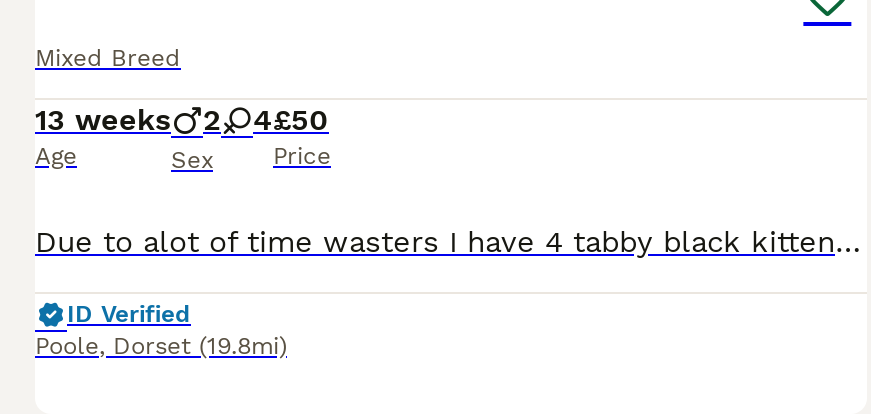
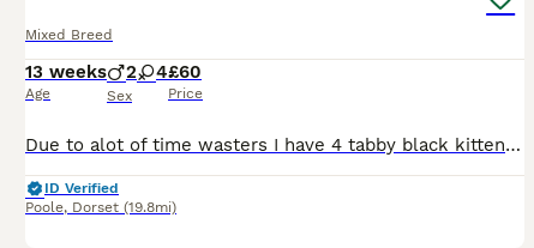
- 13 weeks 2 4 £50
+ 13 weeks 2 4 £60
